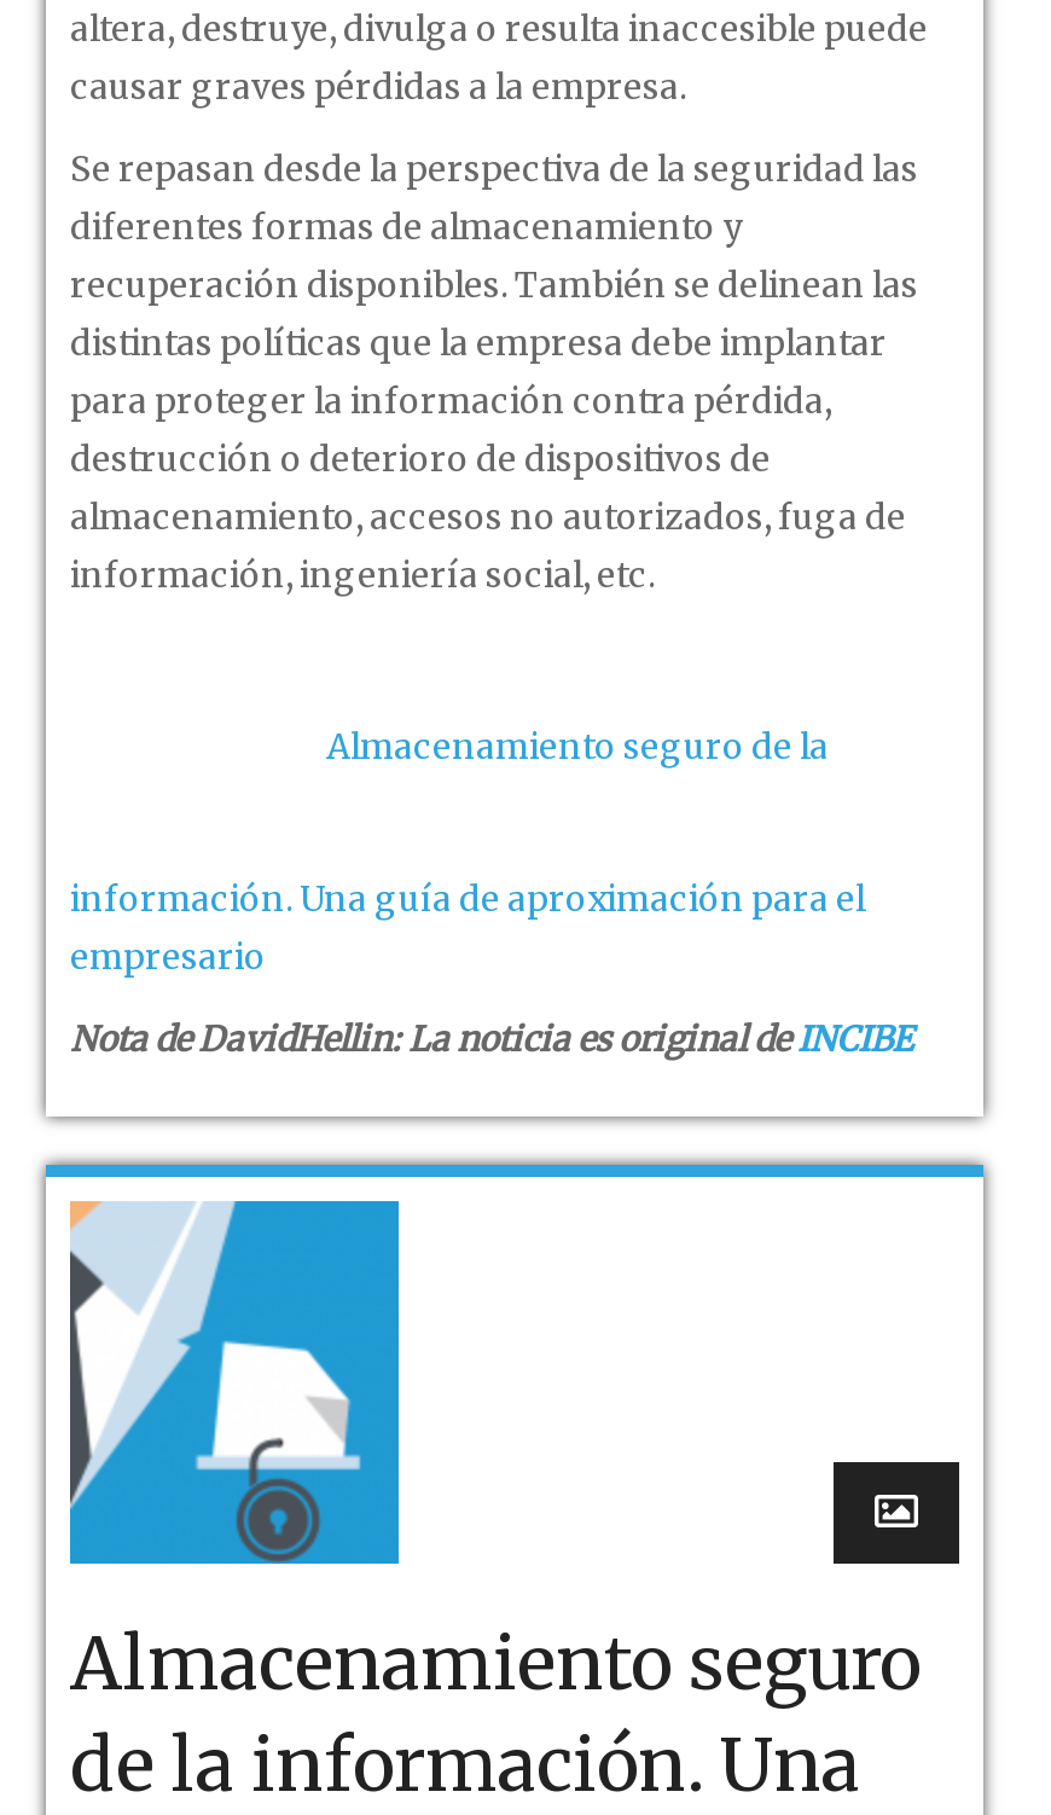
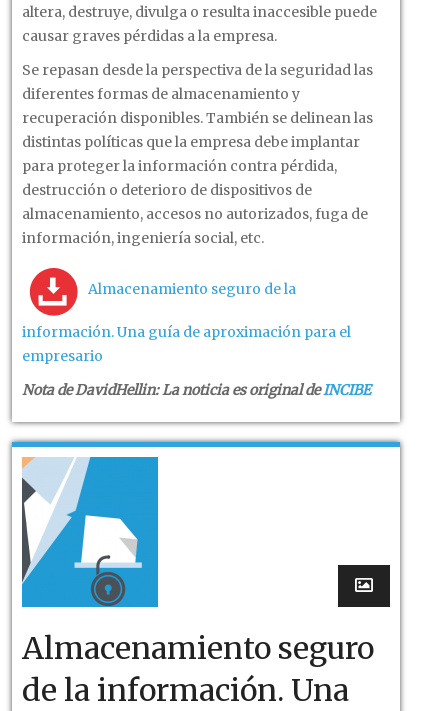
+ [image]
